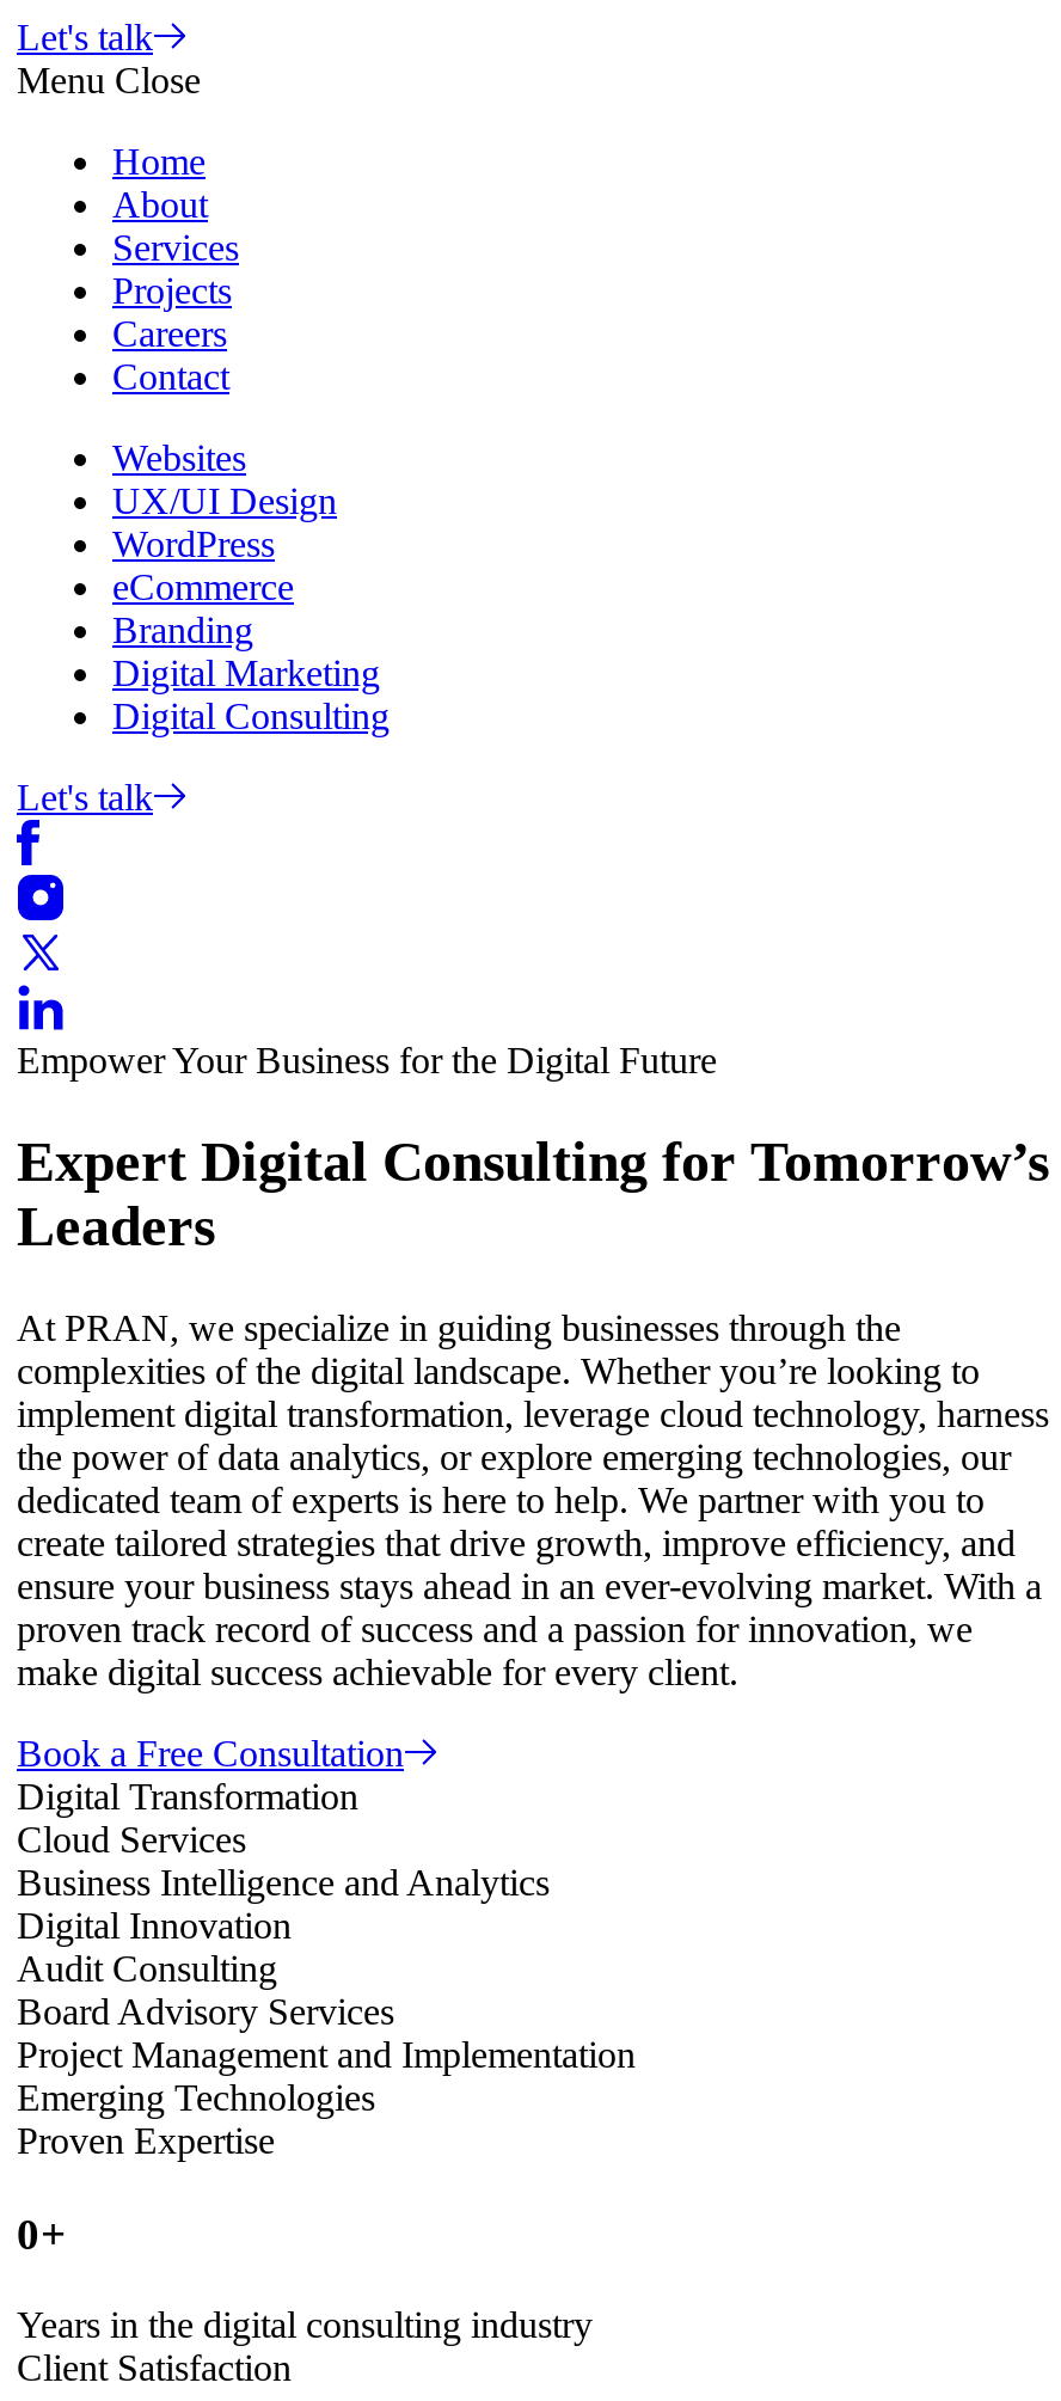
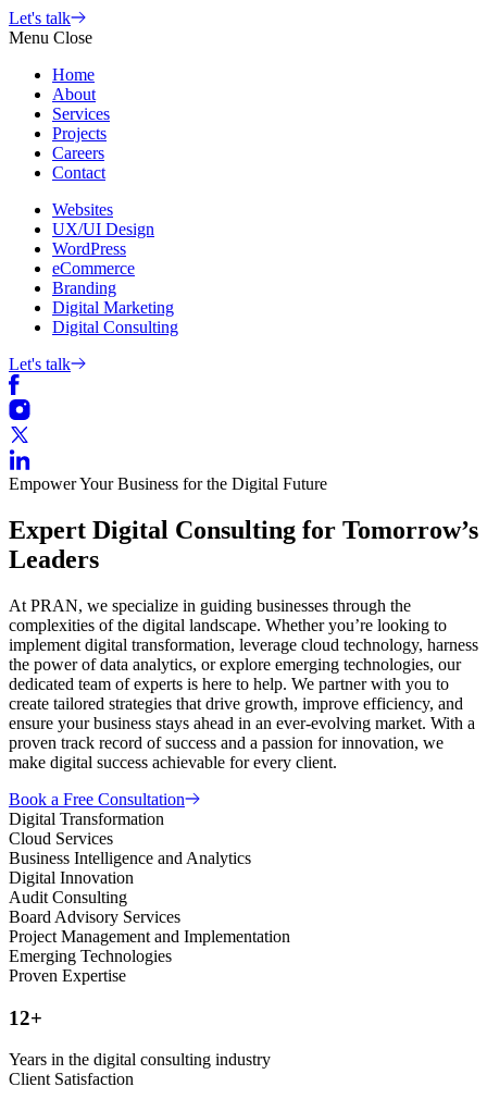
- 0+
+ 12+
